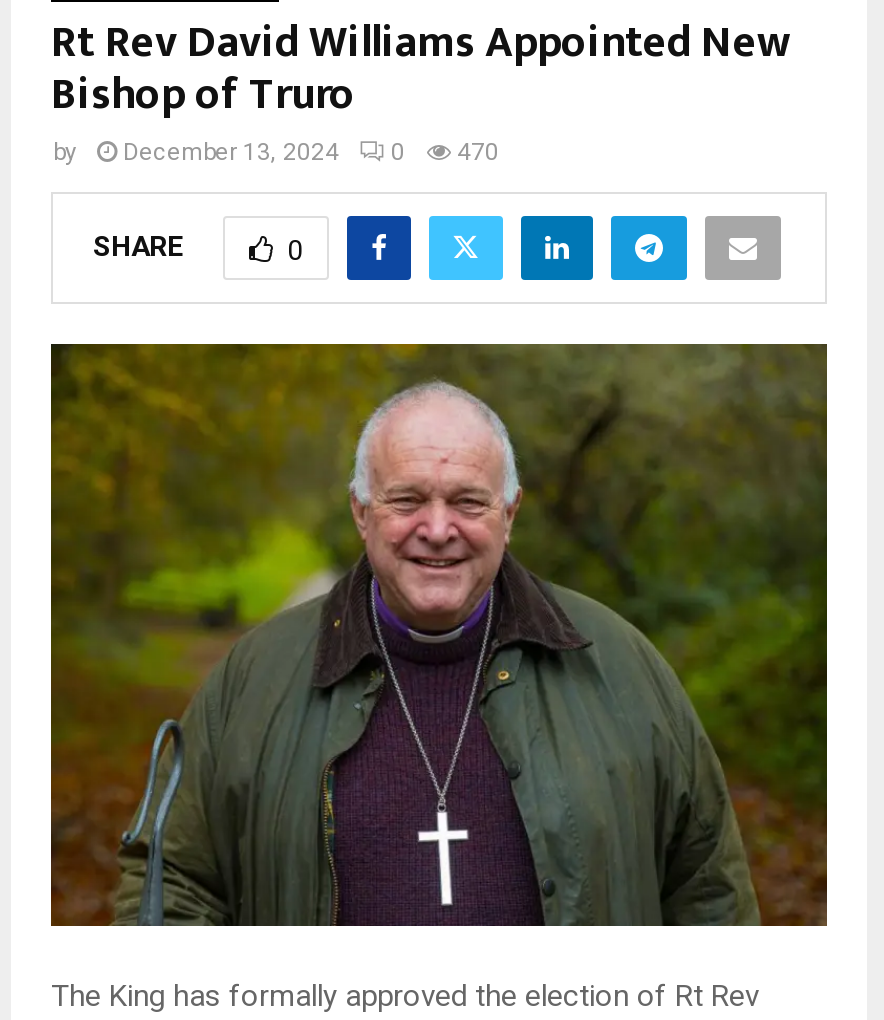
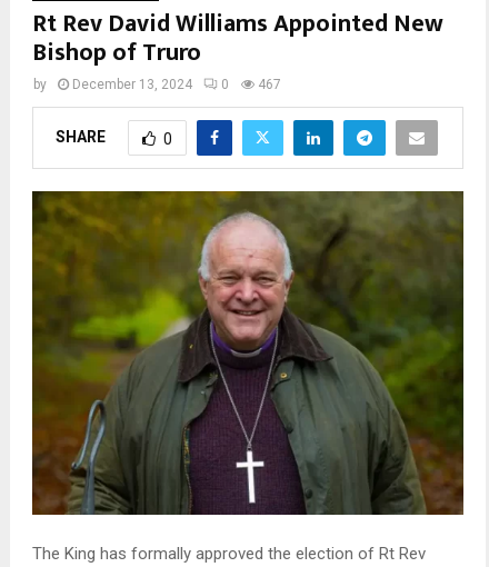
- by December 13, 2024 0 470
+ by December 13, 2024 0 467
